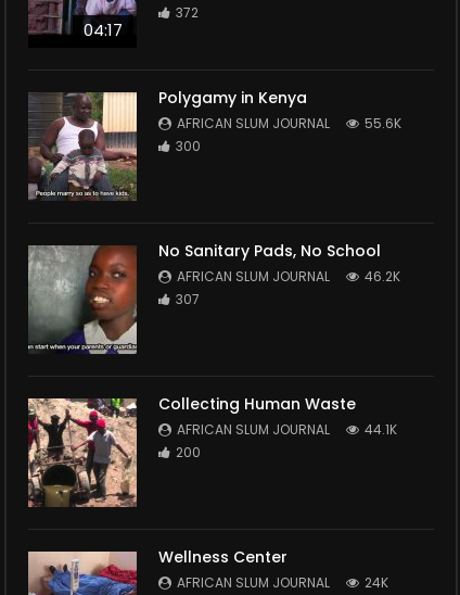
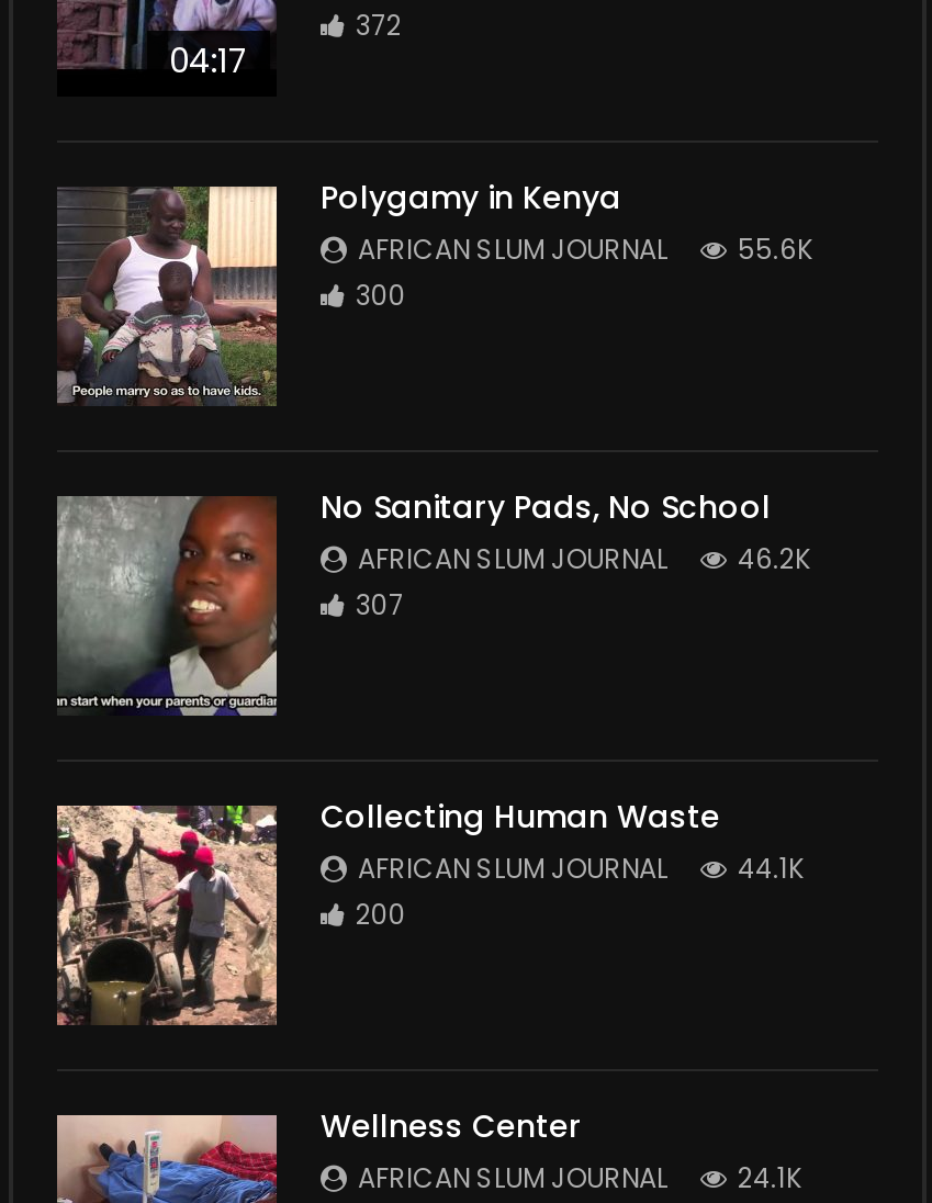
- AFRICAN SLUM JOURNAL 24K
+ AFRICAN SLUM JOURNAL 24.1K
